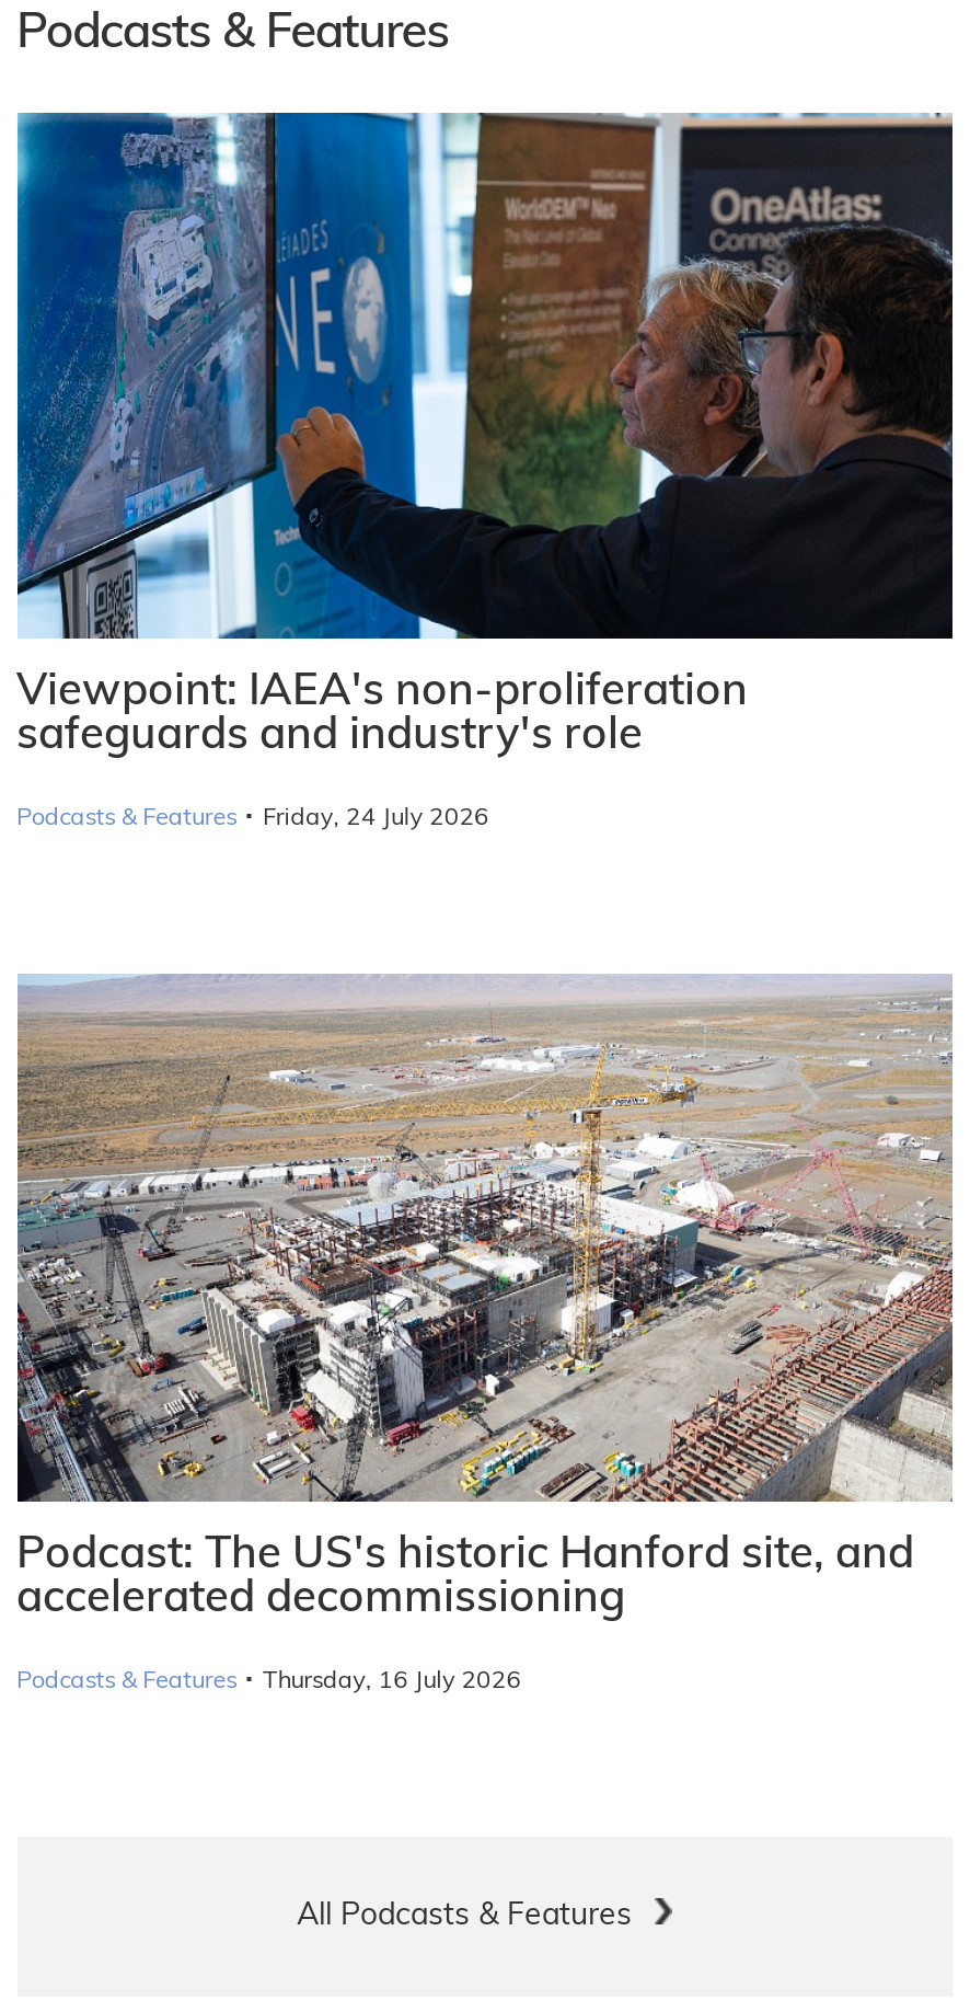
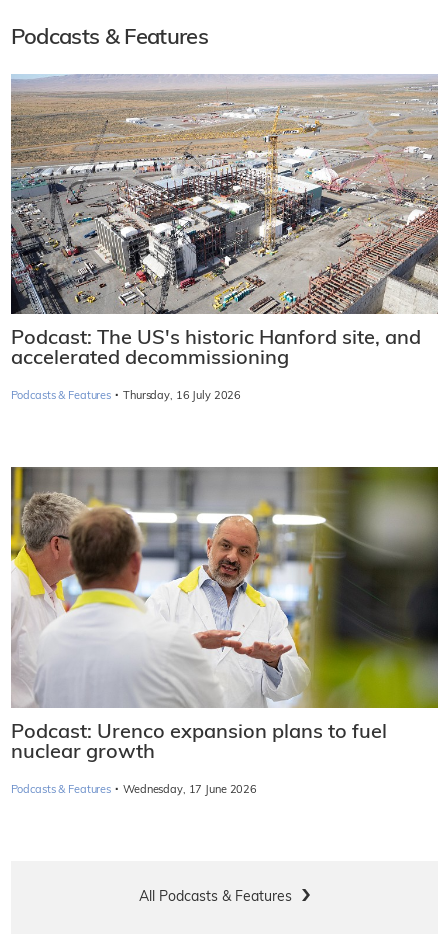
- [image]
- Viewpoint: IAEA's non-proliferation
- safeguards and industry's role
- Podcasts & Features · Friday, 24 July 2026

moved up: [image] | Podcast: The US's historic Hanford site, and | accelerated decommissioning | Podcasts & Features · Thursday, 16 July 2026

+ [image]
+ Podcast: Urenco expansion plans to fuel
+ nuclear growth
+ Podcasts & Features · Wednesday, 17 June 2026
